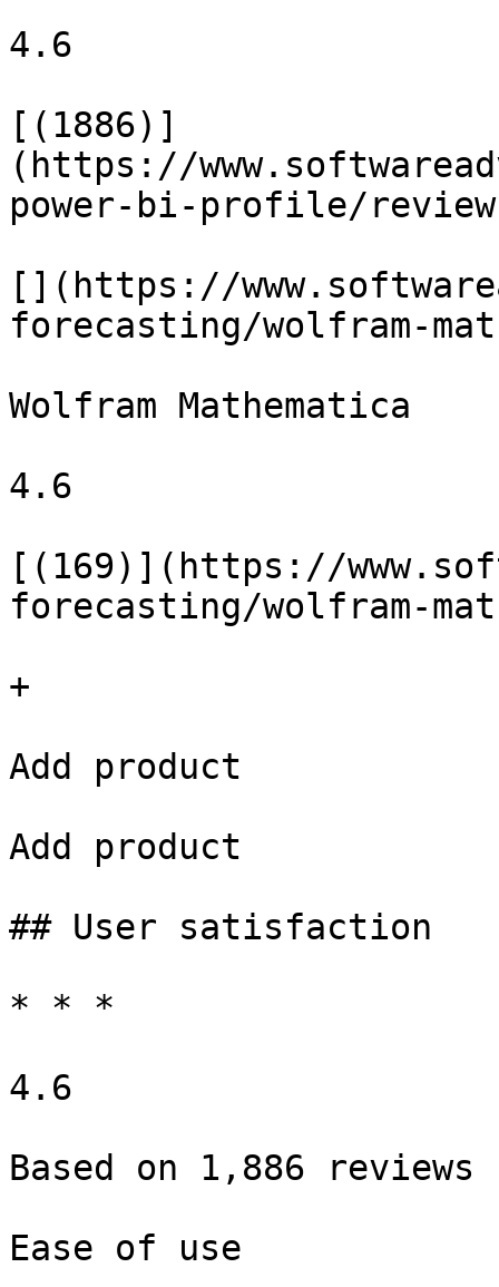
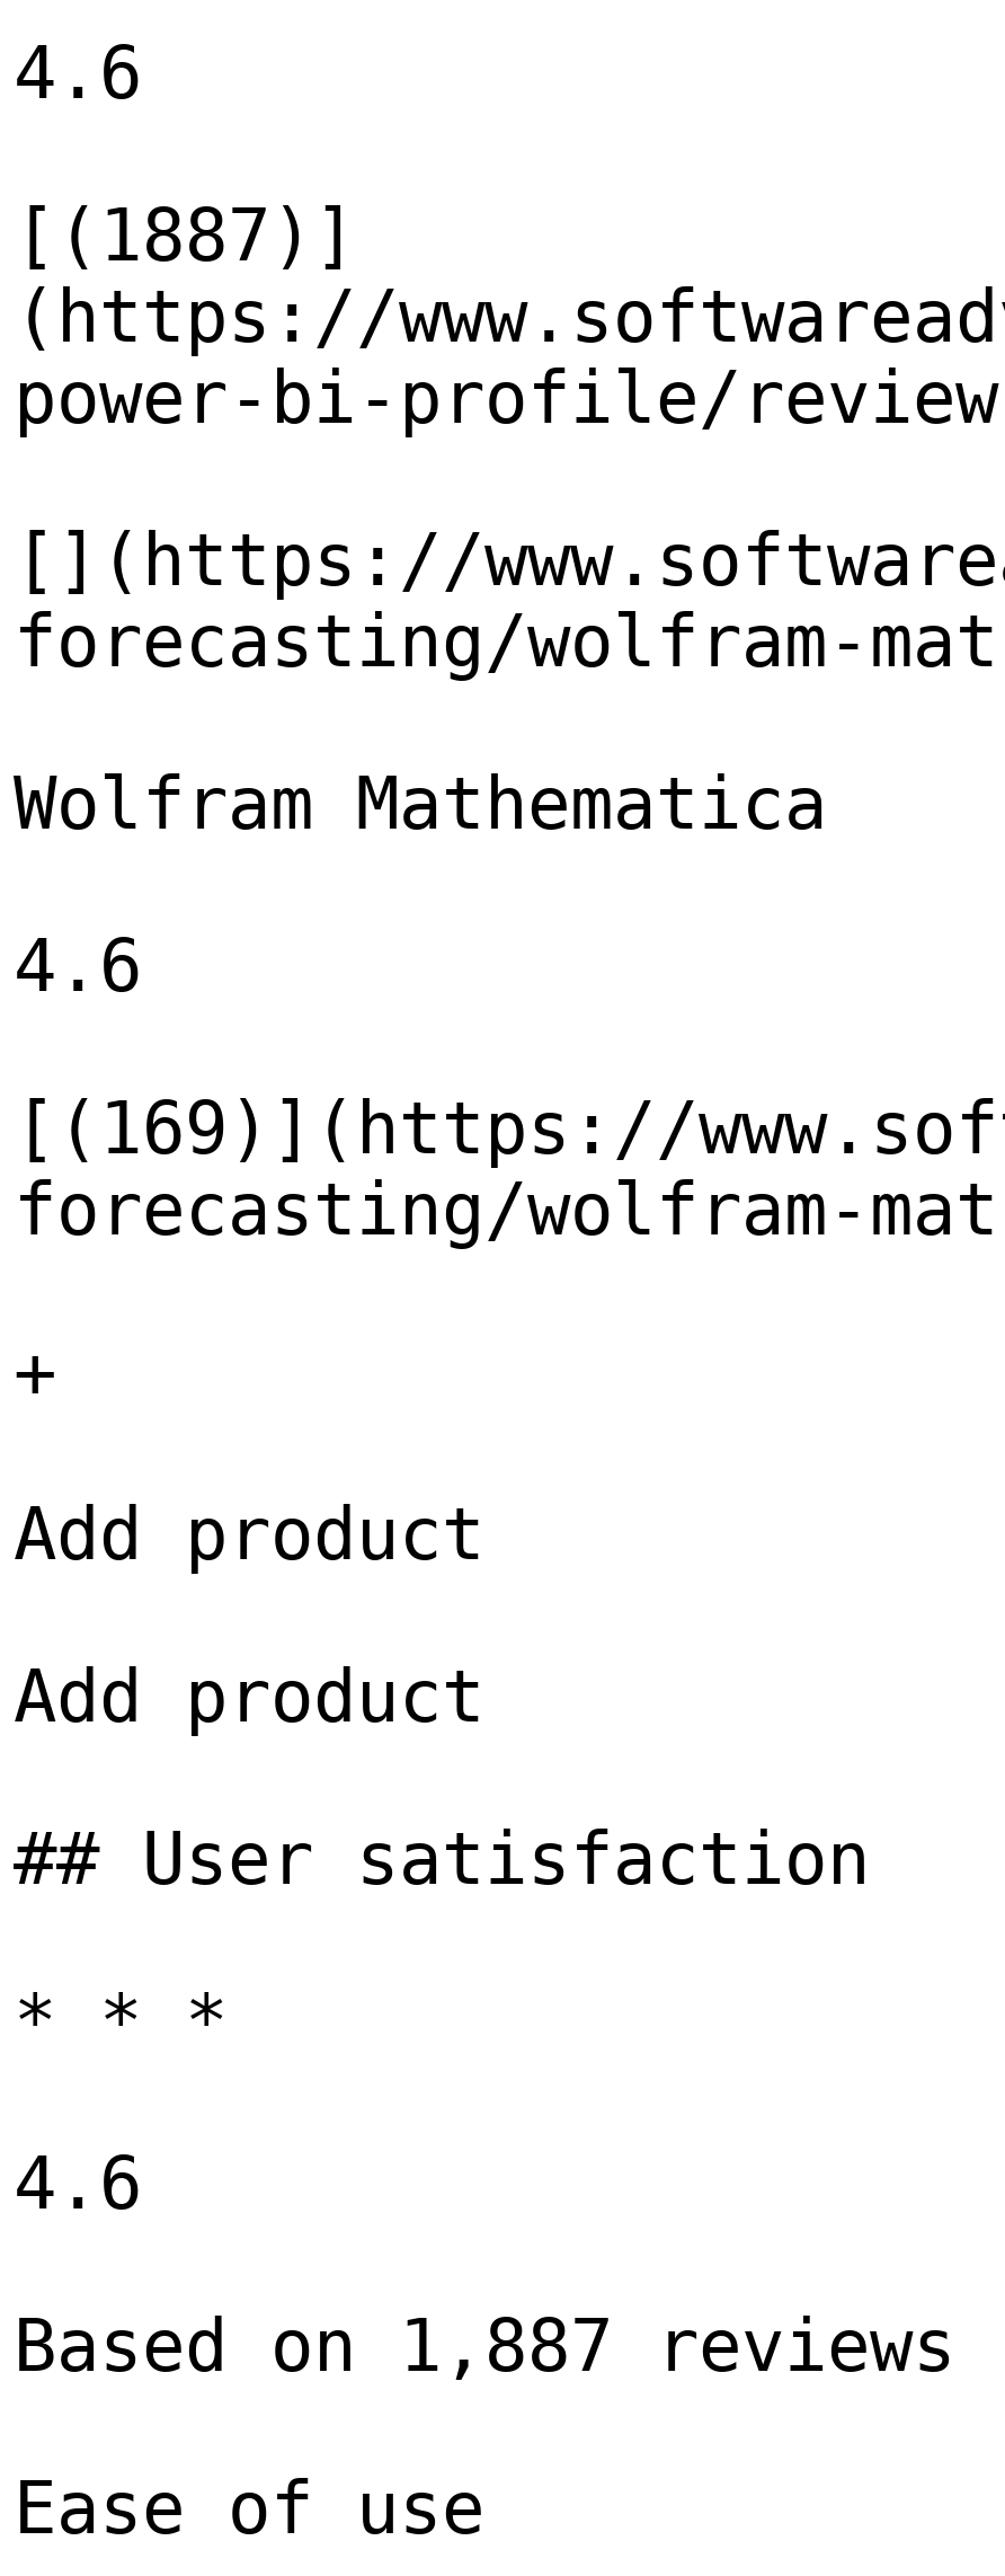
- [(1886)]
+ [(1887)]

- Based on 1,886 reviews
+ Based on 1,887 reviews
